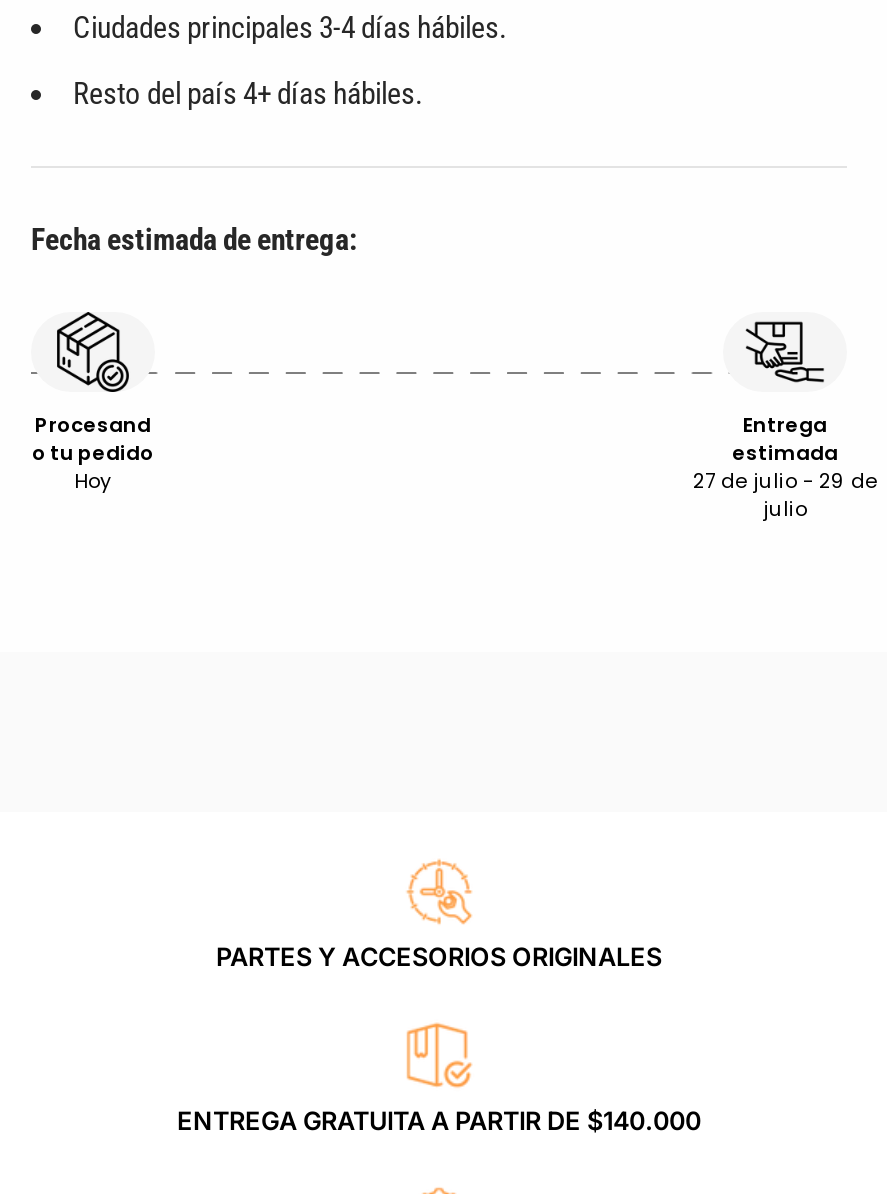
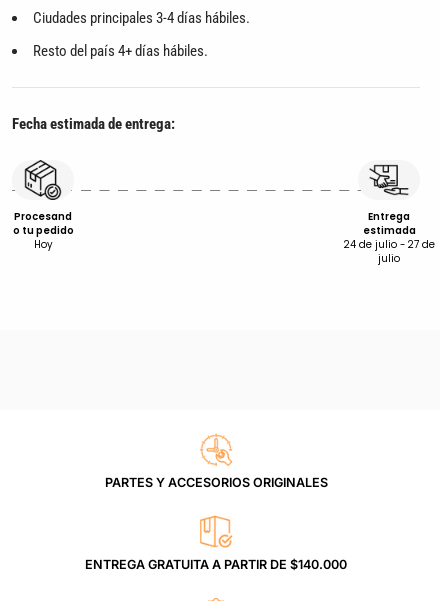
- 27 de julio - 29 de
+ 24 de julio - 27 de
